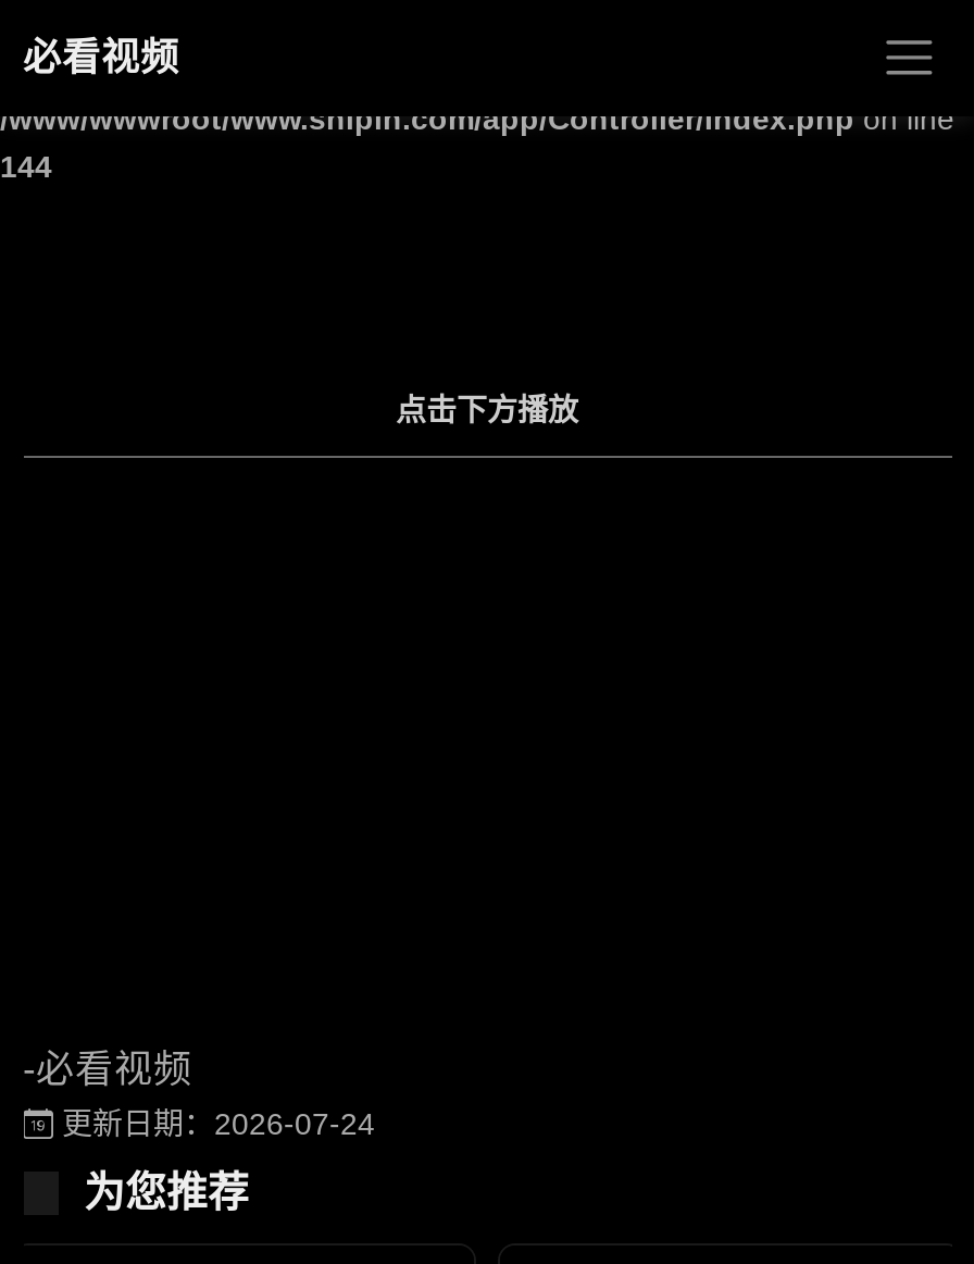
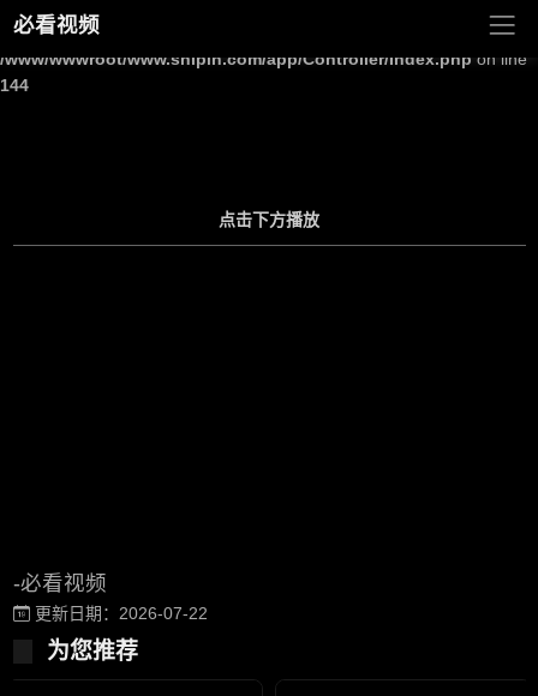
- 更新日期：2026-07-24
+ 更新日期：2026-07-22
